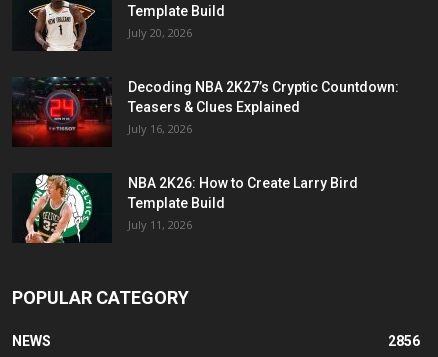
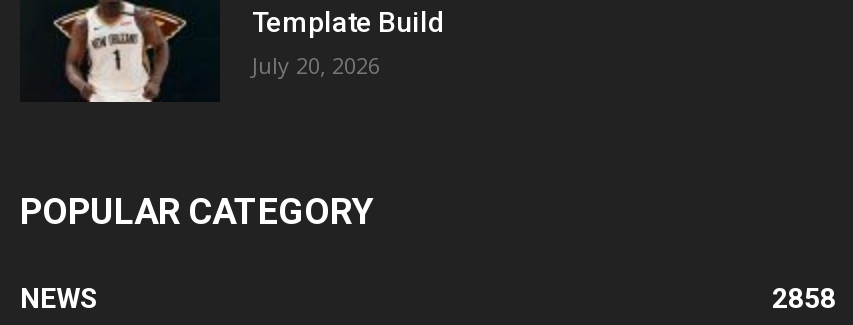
- [image]
- Decoding NBA 2K27’s Cryptic Countdown:
- Teasers & Clues Explained
- July 16, 2026
- NBA 2K26: How to Create Larry Bird
- Template Build
- July 11, 2026

- [image]

- 2856
+ 2858
